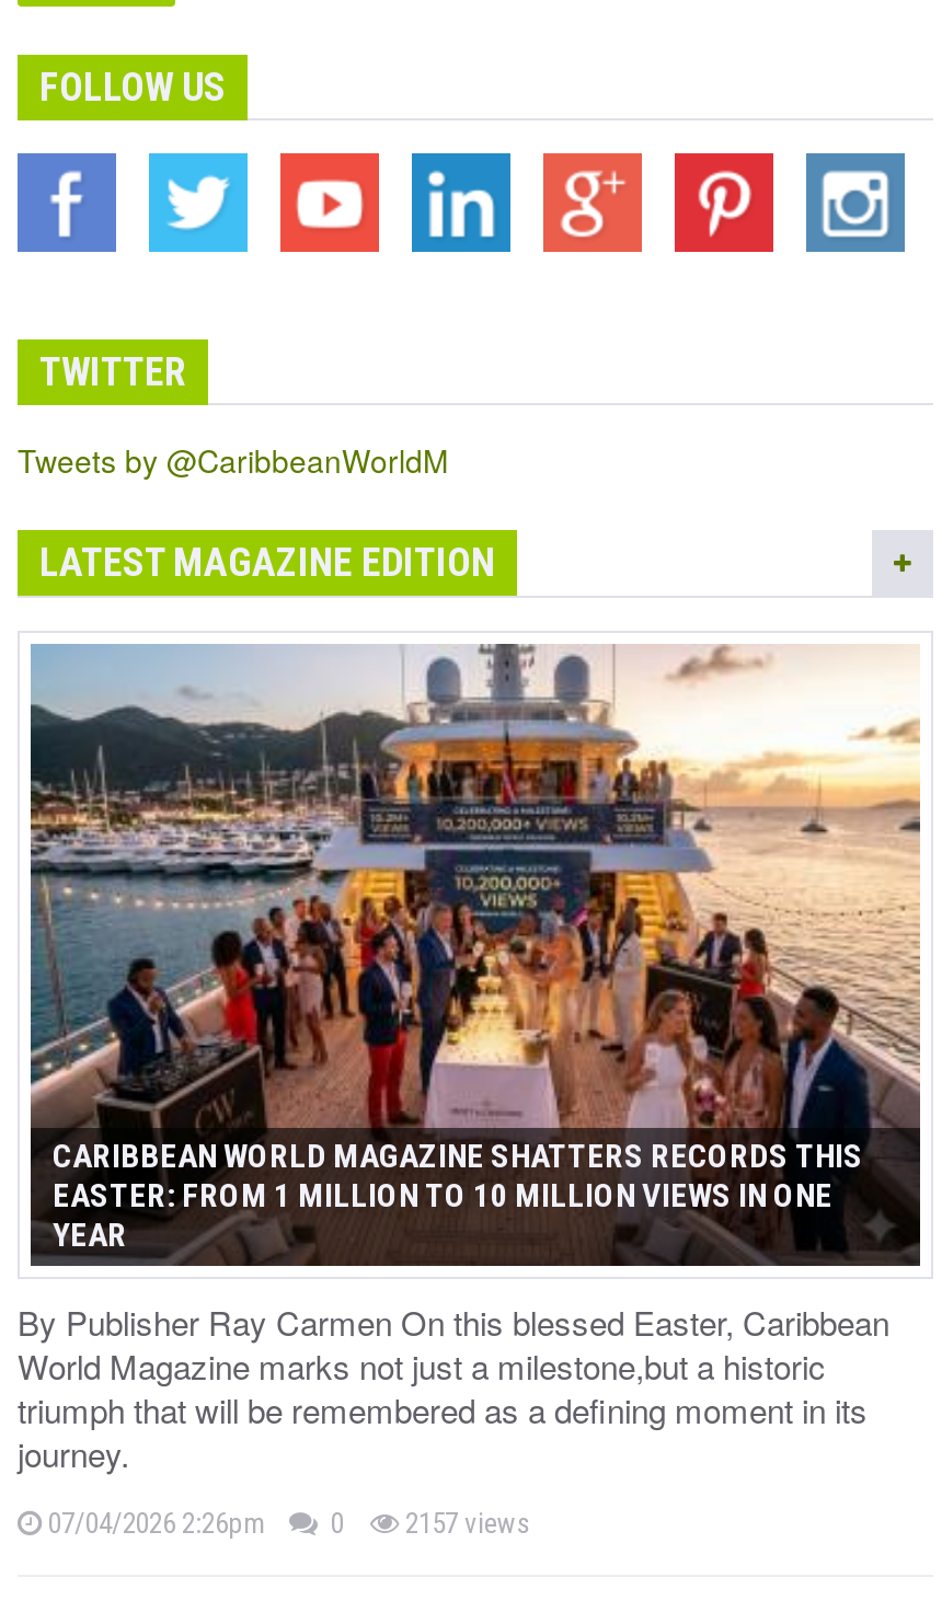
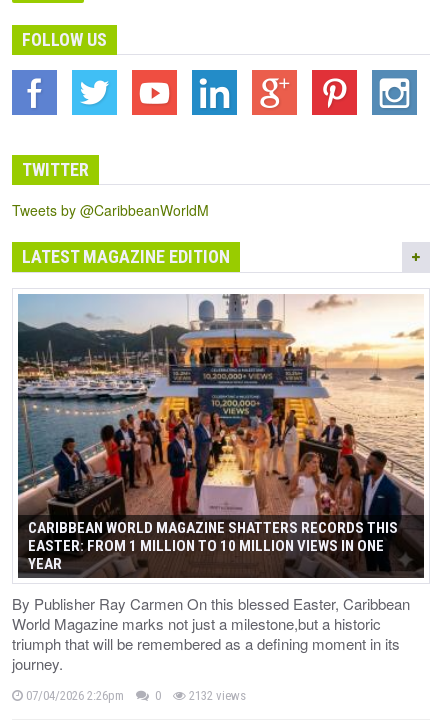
- 0 2157 views
+ 0 2132 views
